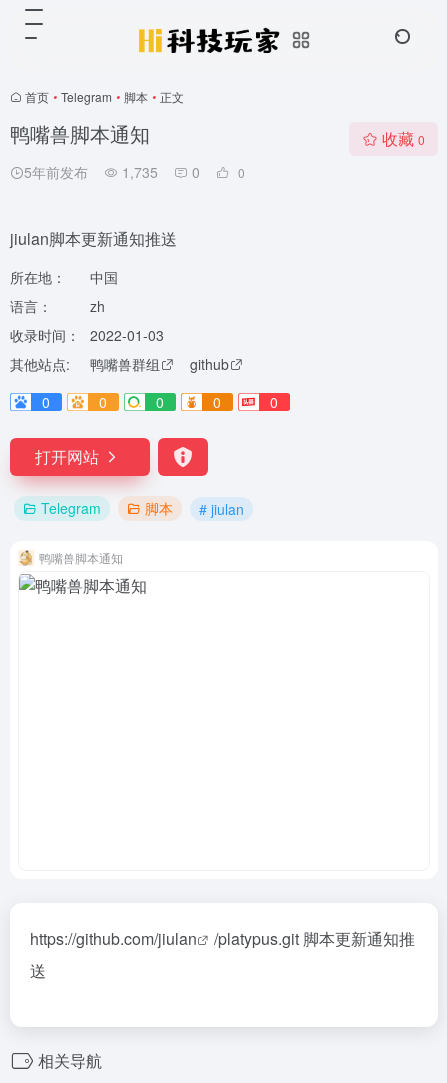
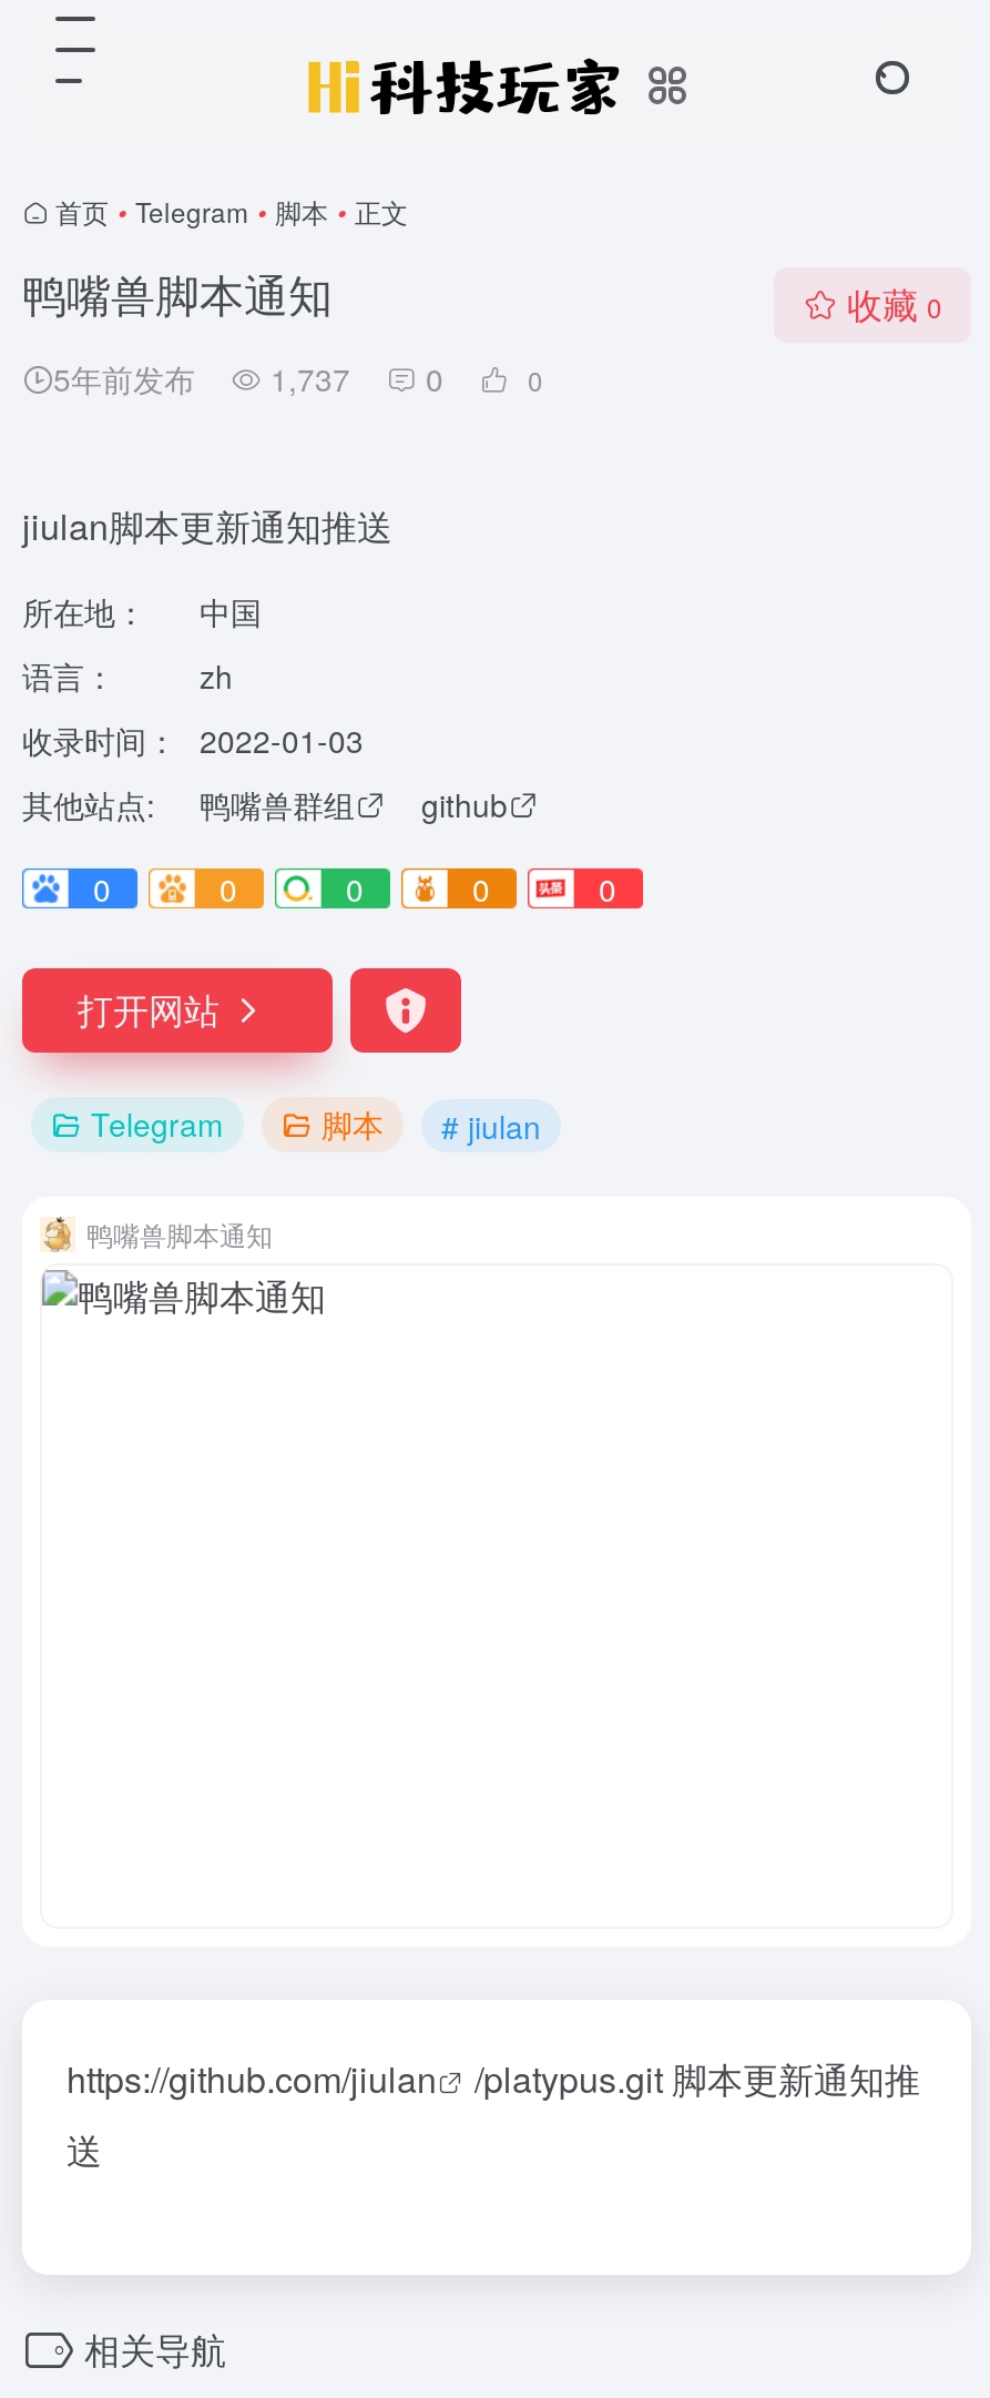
- 5年前发布 1,735 0
+ 5年前发布 1,737 0
